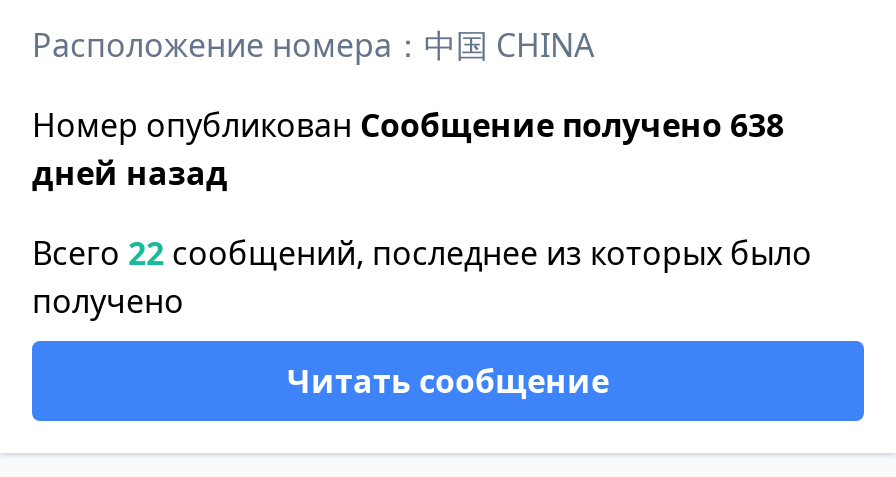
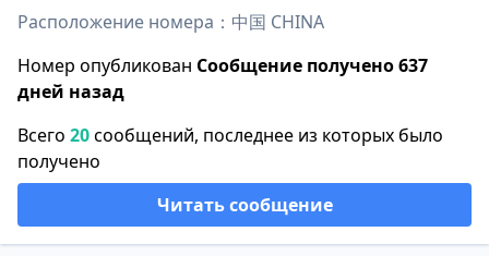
- Номер опубликован Сообщение получено 638
+ Номер опубликован Сообщение получено 637

- Всего 22 сообщений, последнее из которых было
+ Всего 20 сообщений, последнее из которых было
